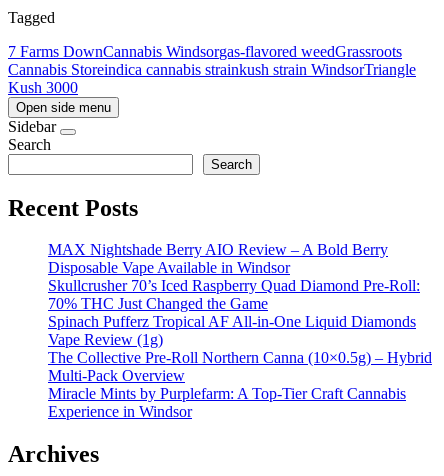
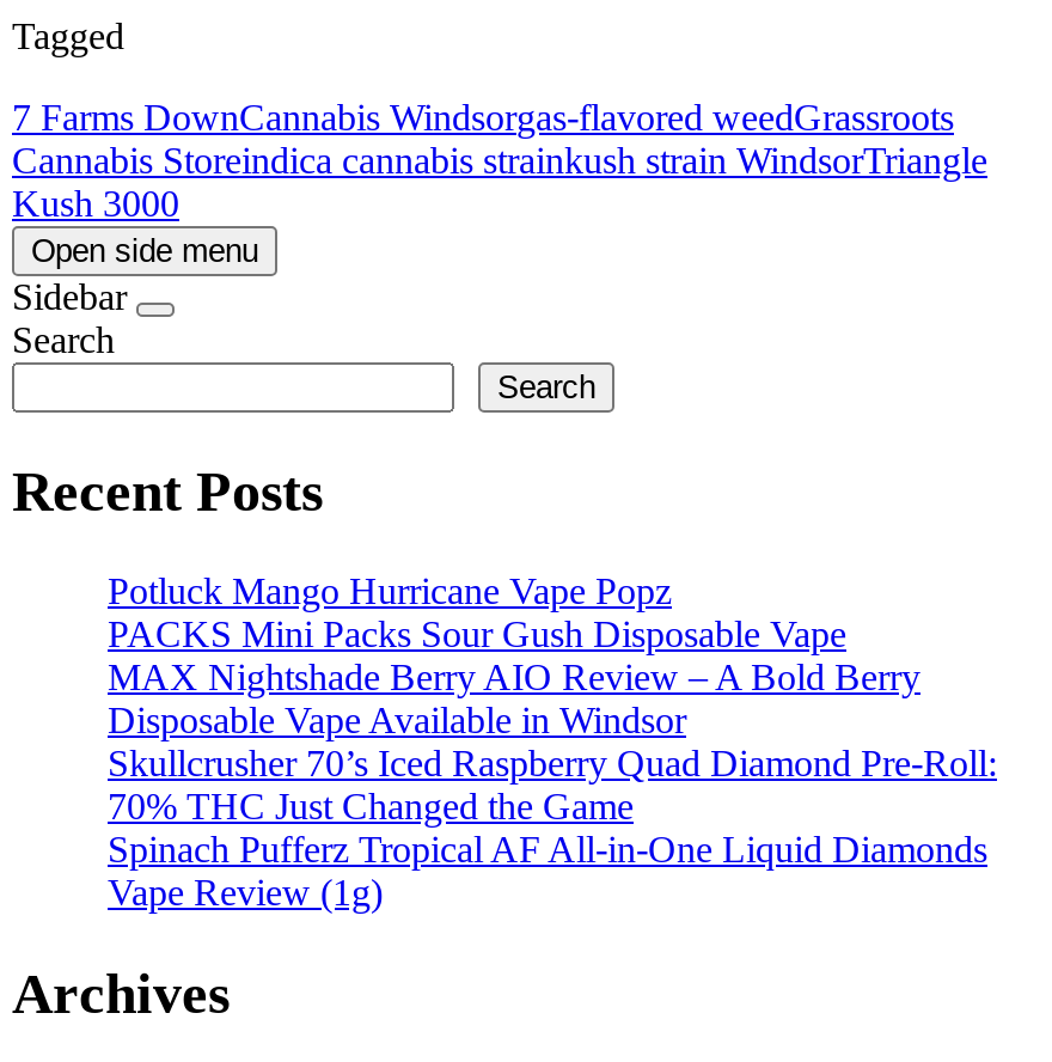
+ Potluck Mango Hurricane Vape Popz
+ PACKS Mini Packs Sour Gush Disposable Vape

moved down: MAX Nightshade Berry AIO Review – A Bold Berry | Disposable Vape Available in Windsor | Skullcrusher 70’s Iced Raspberry Quad Diamond Pre-Roll: | 70% THC Just Changed the Game | Spinach Pufferz Tropical AF All-in-One Liquid Diamonds | Vape Review (1g)

- The Collective Pre-Roll Northern Canna (10×0.5g) – Hybrid
- Multi-Pack Overview
- Miracle Mints by Purplefarm: A Top-Tier Craft Cannabis
- Experience in Windsor
